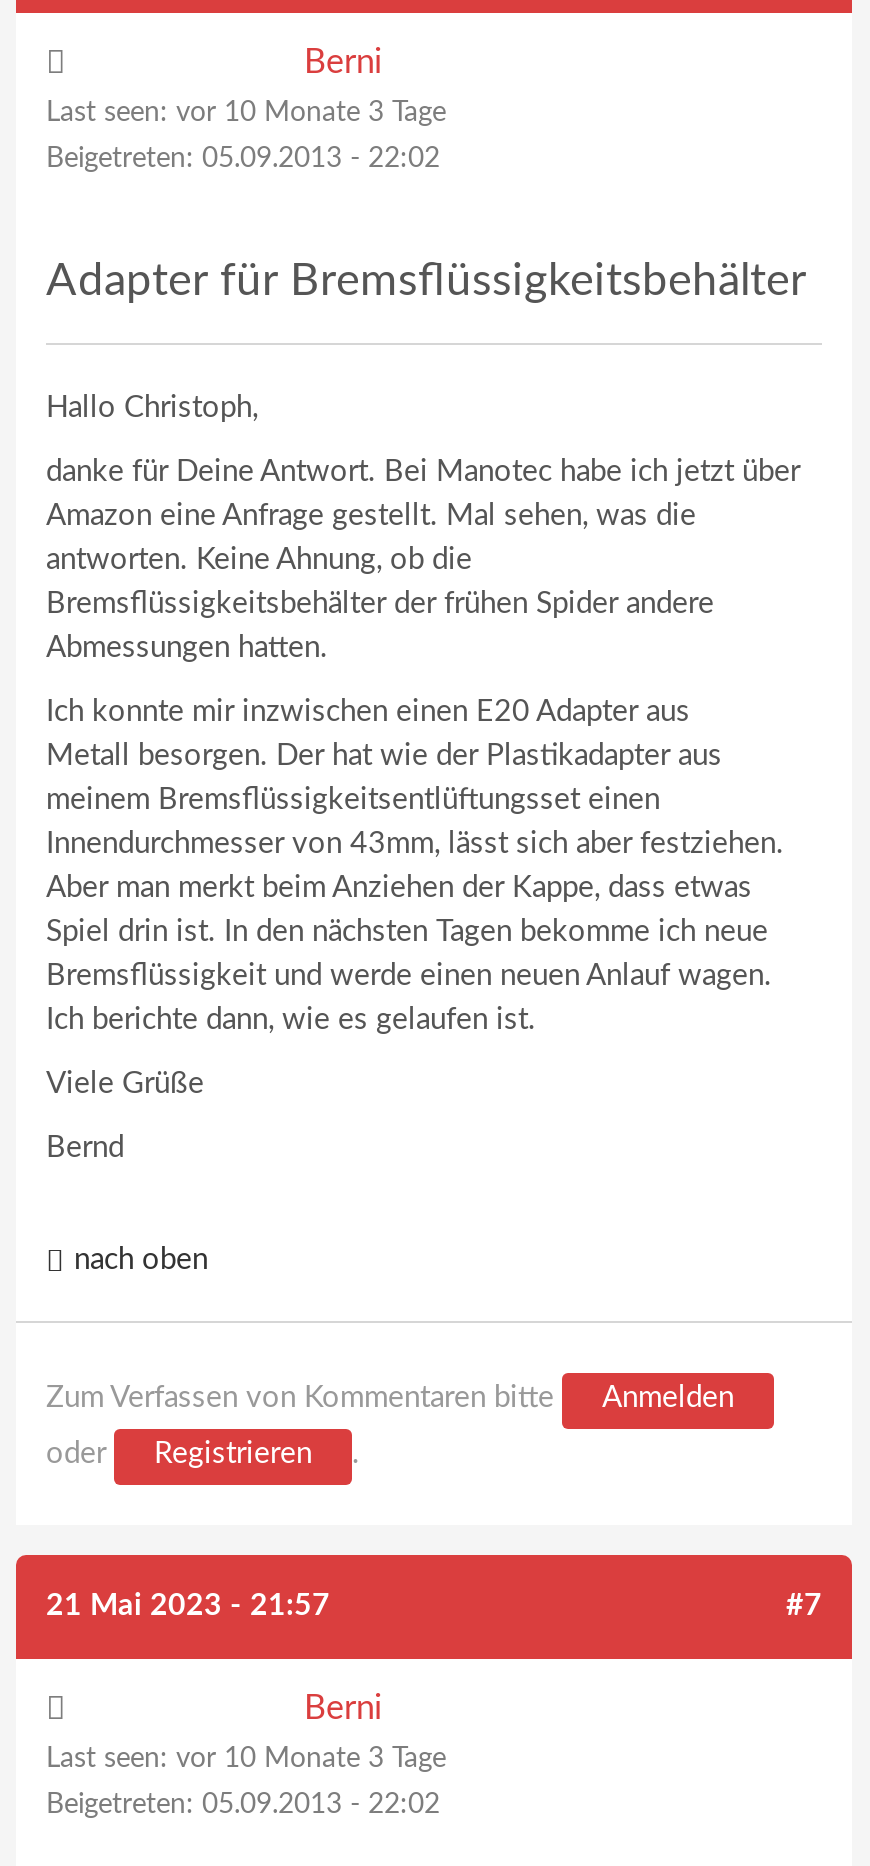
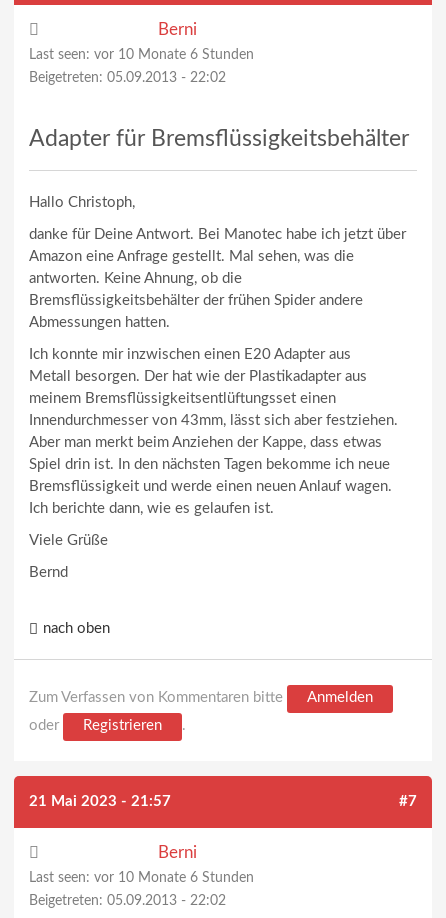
- Last seen: vor 10 Monate 3 Tage
+ Last seen: vor 10 Monate 6 Stunden

- Last seen: vor 10 Monate 3 Tage
+ Last seen: vor 10 Monate 6 Stunden
